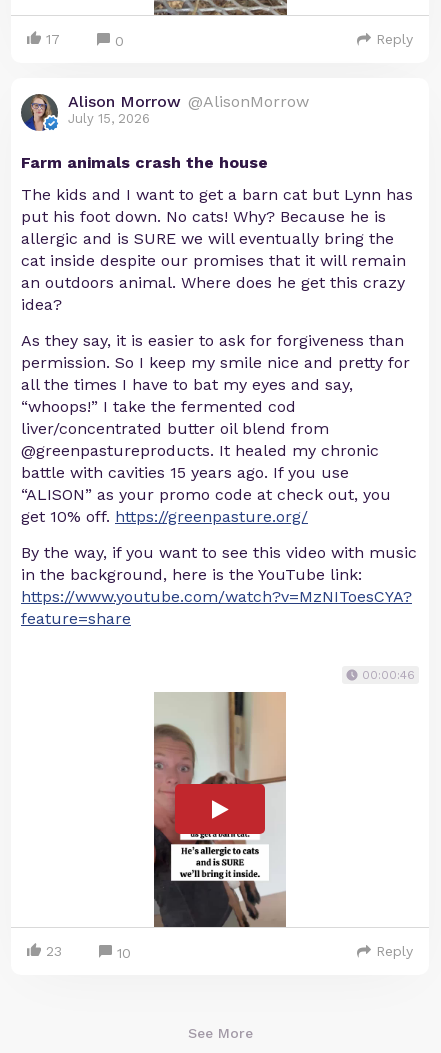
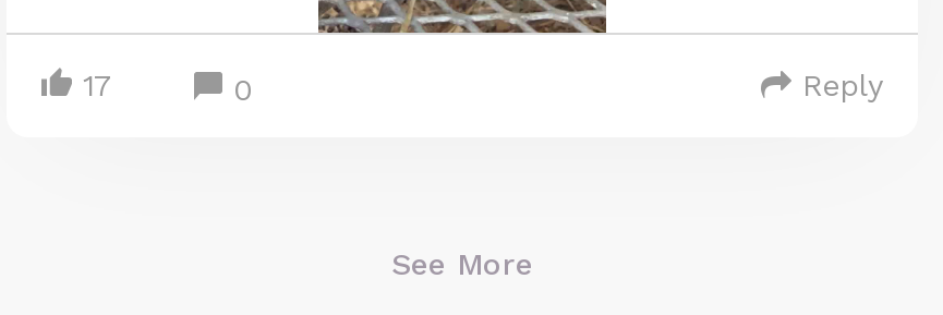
- [image]
- Alison Morrow @AlisonMorrow
- July 15, 2026
- Farm animals crash the house
- The kids and I want to get a barn cat but Lynn has
- put his foot down. No cats! Why? Because he is
- allergic and is SURE we will eventually bring the
- cat inside despite our promises that it will remain
- an outdoors animal. Where does he get this crazy
- idea?
- As they say, it is easier to ask for forgiveness than
- permission. So I keep my smile nice and pretty for
- all the times I have to bat my eyes and say,
- “whoops!” I take the fermented cod
- liver/concentrated butter oil blend from
- @greenpastureproducts. It healed my chronic
- battle with cavities 15 years ago. If you use
- “ALISON” as your promo code at check out, you
- get 10% off. https://greenpasture.org/
- By the way, if you want to see this video with music
- in the background, here is the YouTube link:
- https://www.youtube.com/watch?v=MzNIToesCYA?
- feature=share
- 00:00:46

- [image]
- 23
- 10
- Reply
